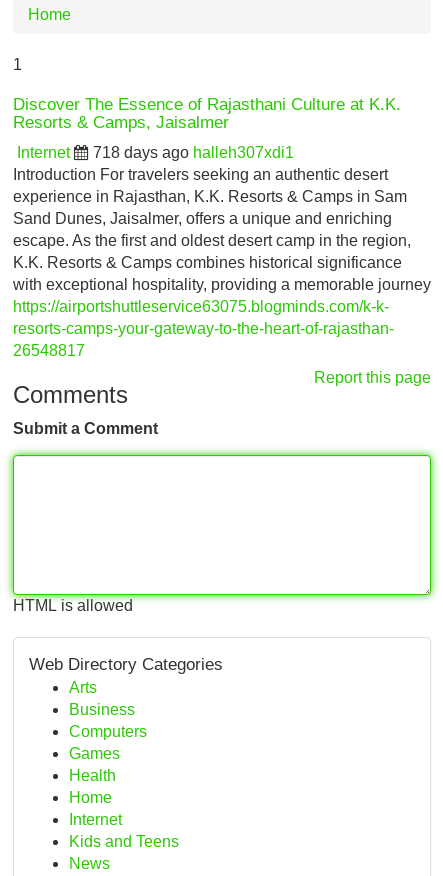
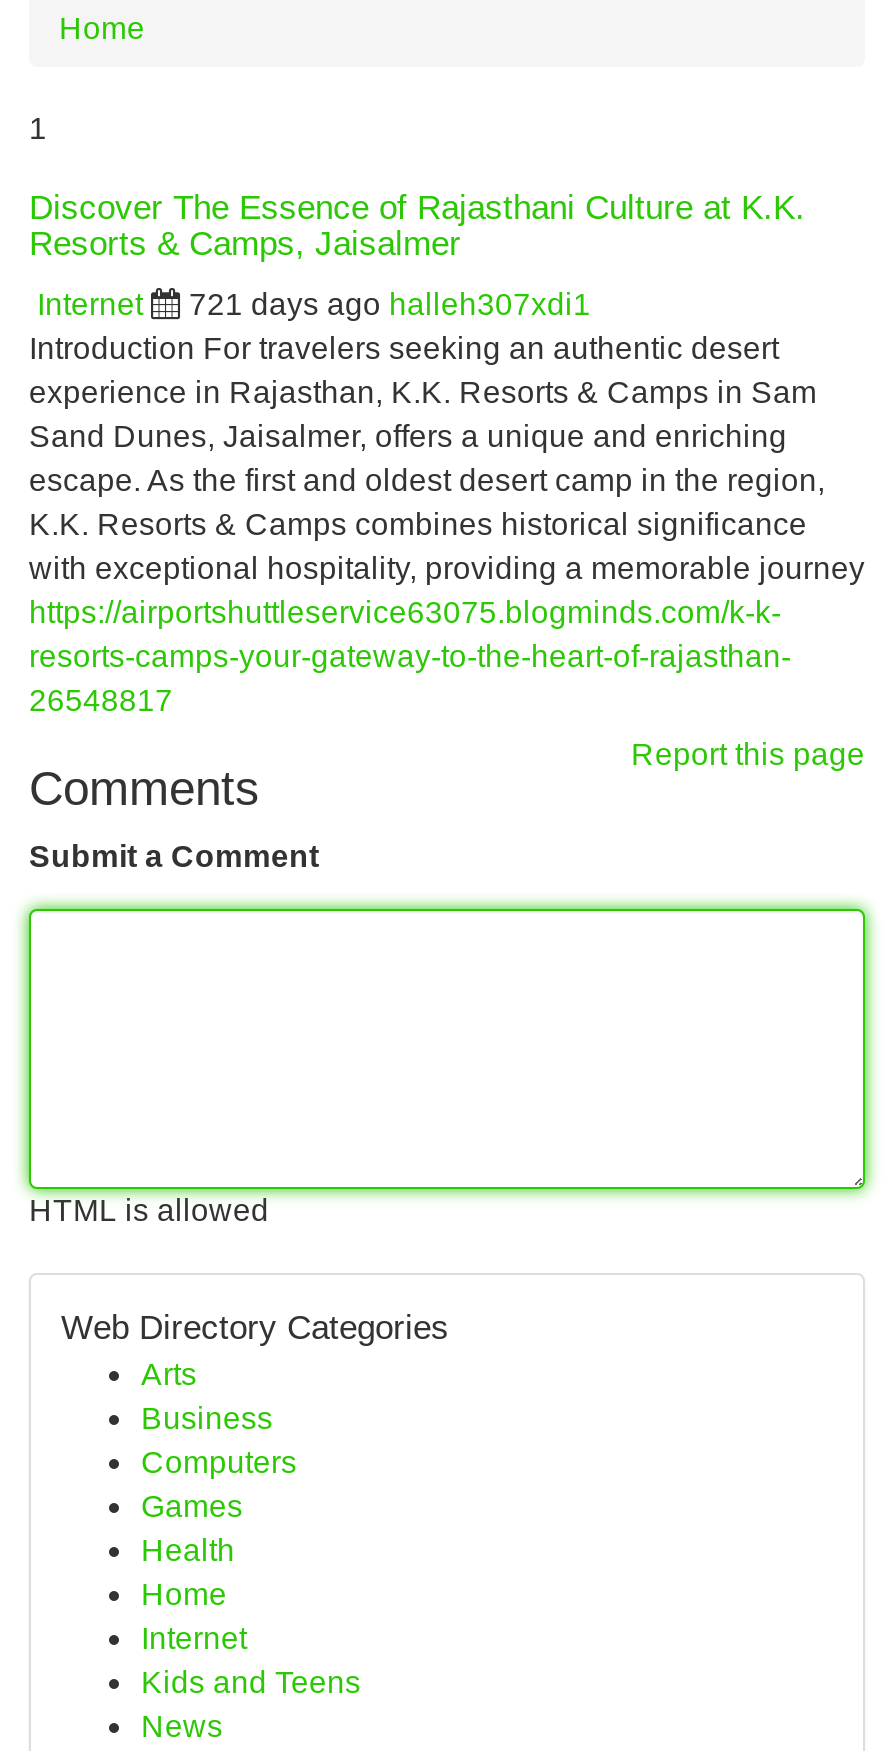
- 718 days ago halleh307xdi1
+ 721 days ago halleh307xdi1
